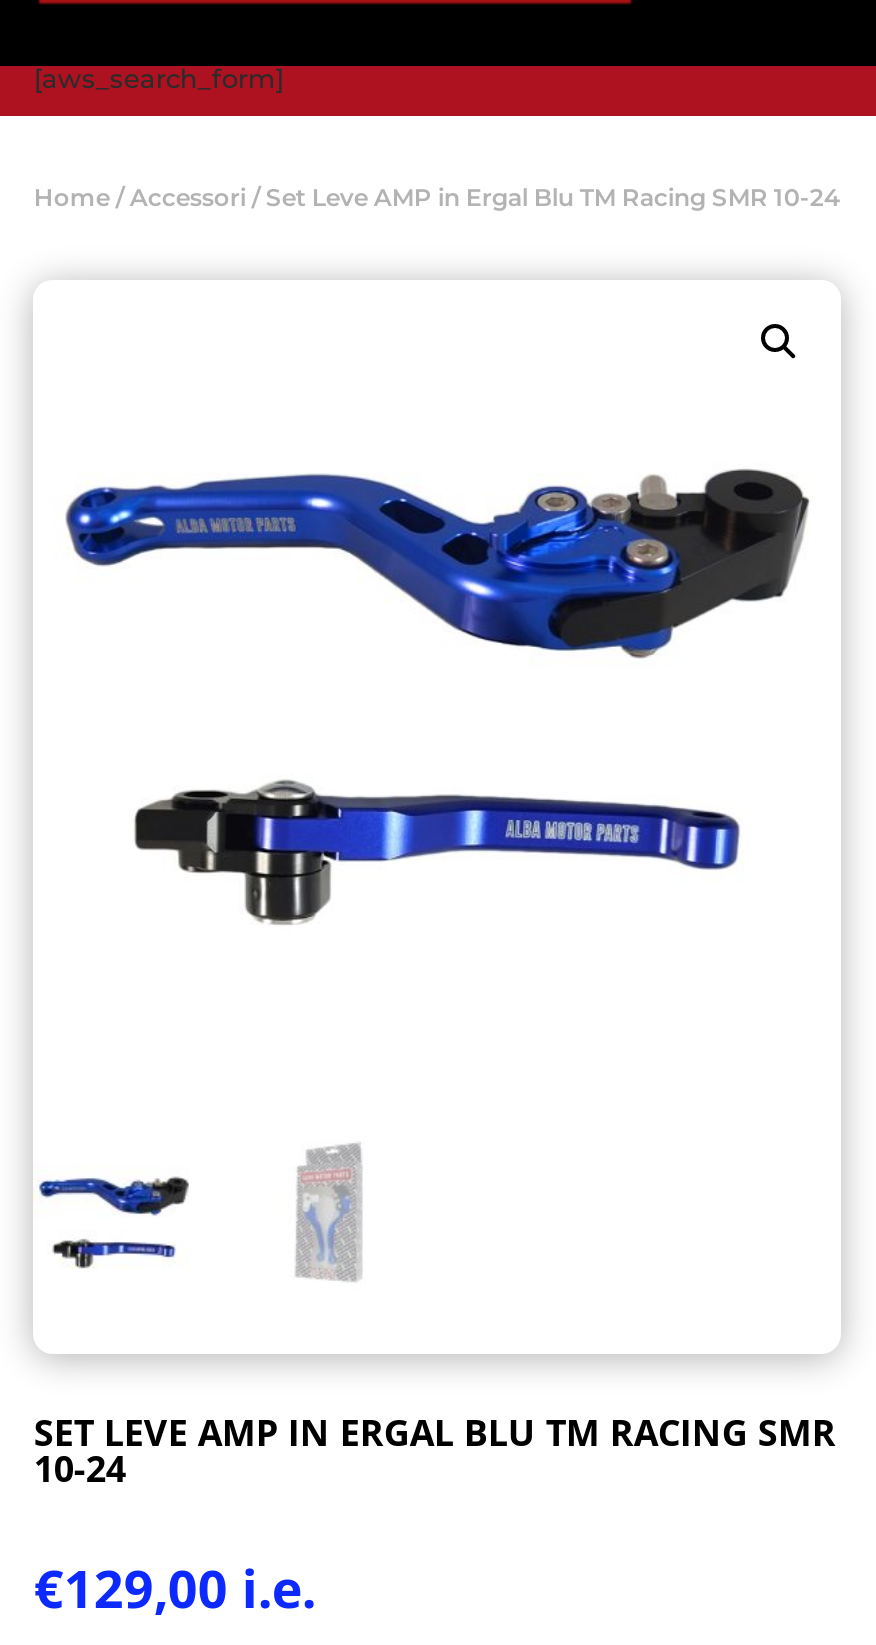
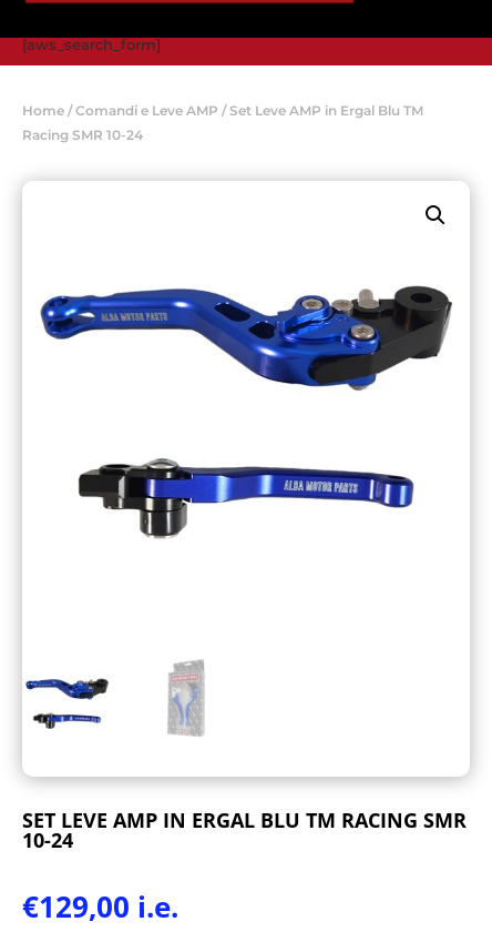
- Home /Accessori / Set Leve AMP in Ergal Blu TM Racing SMR 10-24
+ Home /Comandi e Leve AMP / Set Leve AMP in Ergal Blu TM
+ Racing SMR 10-24
